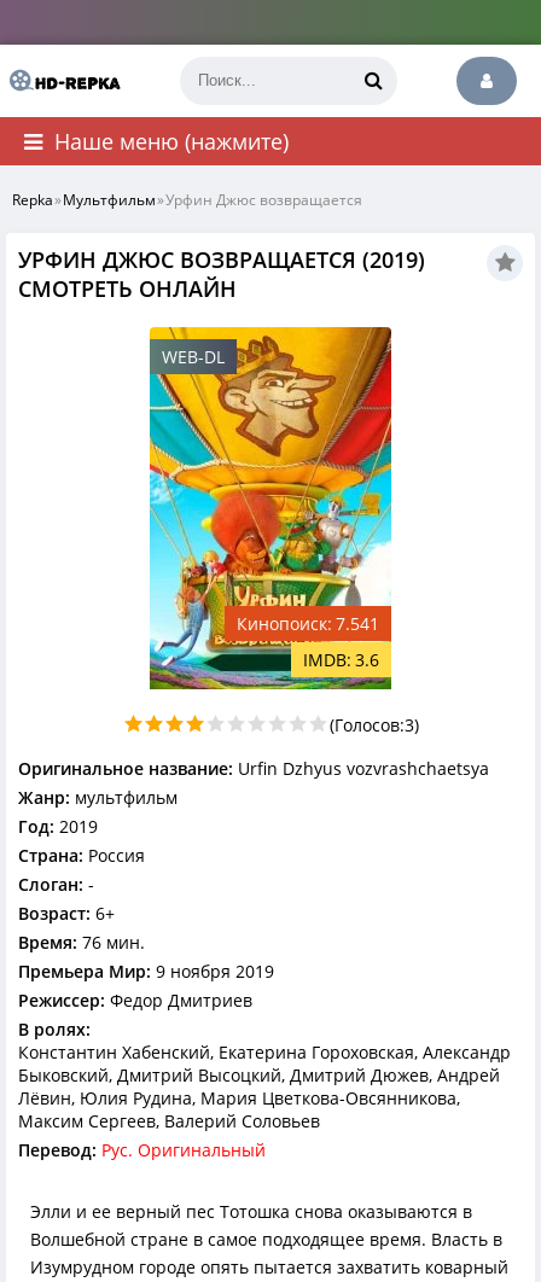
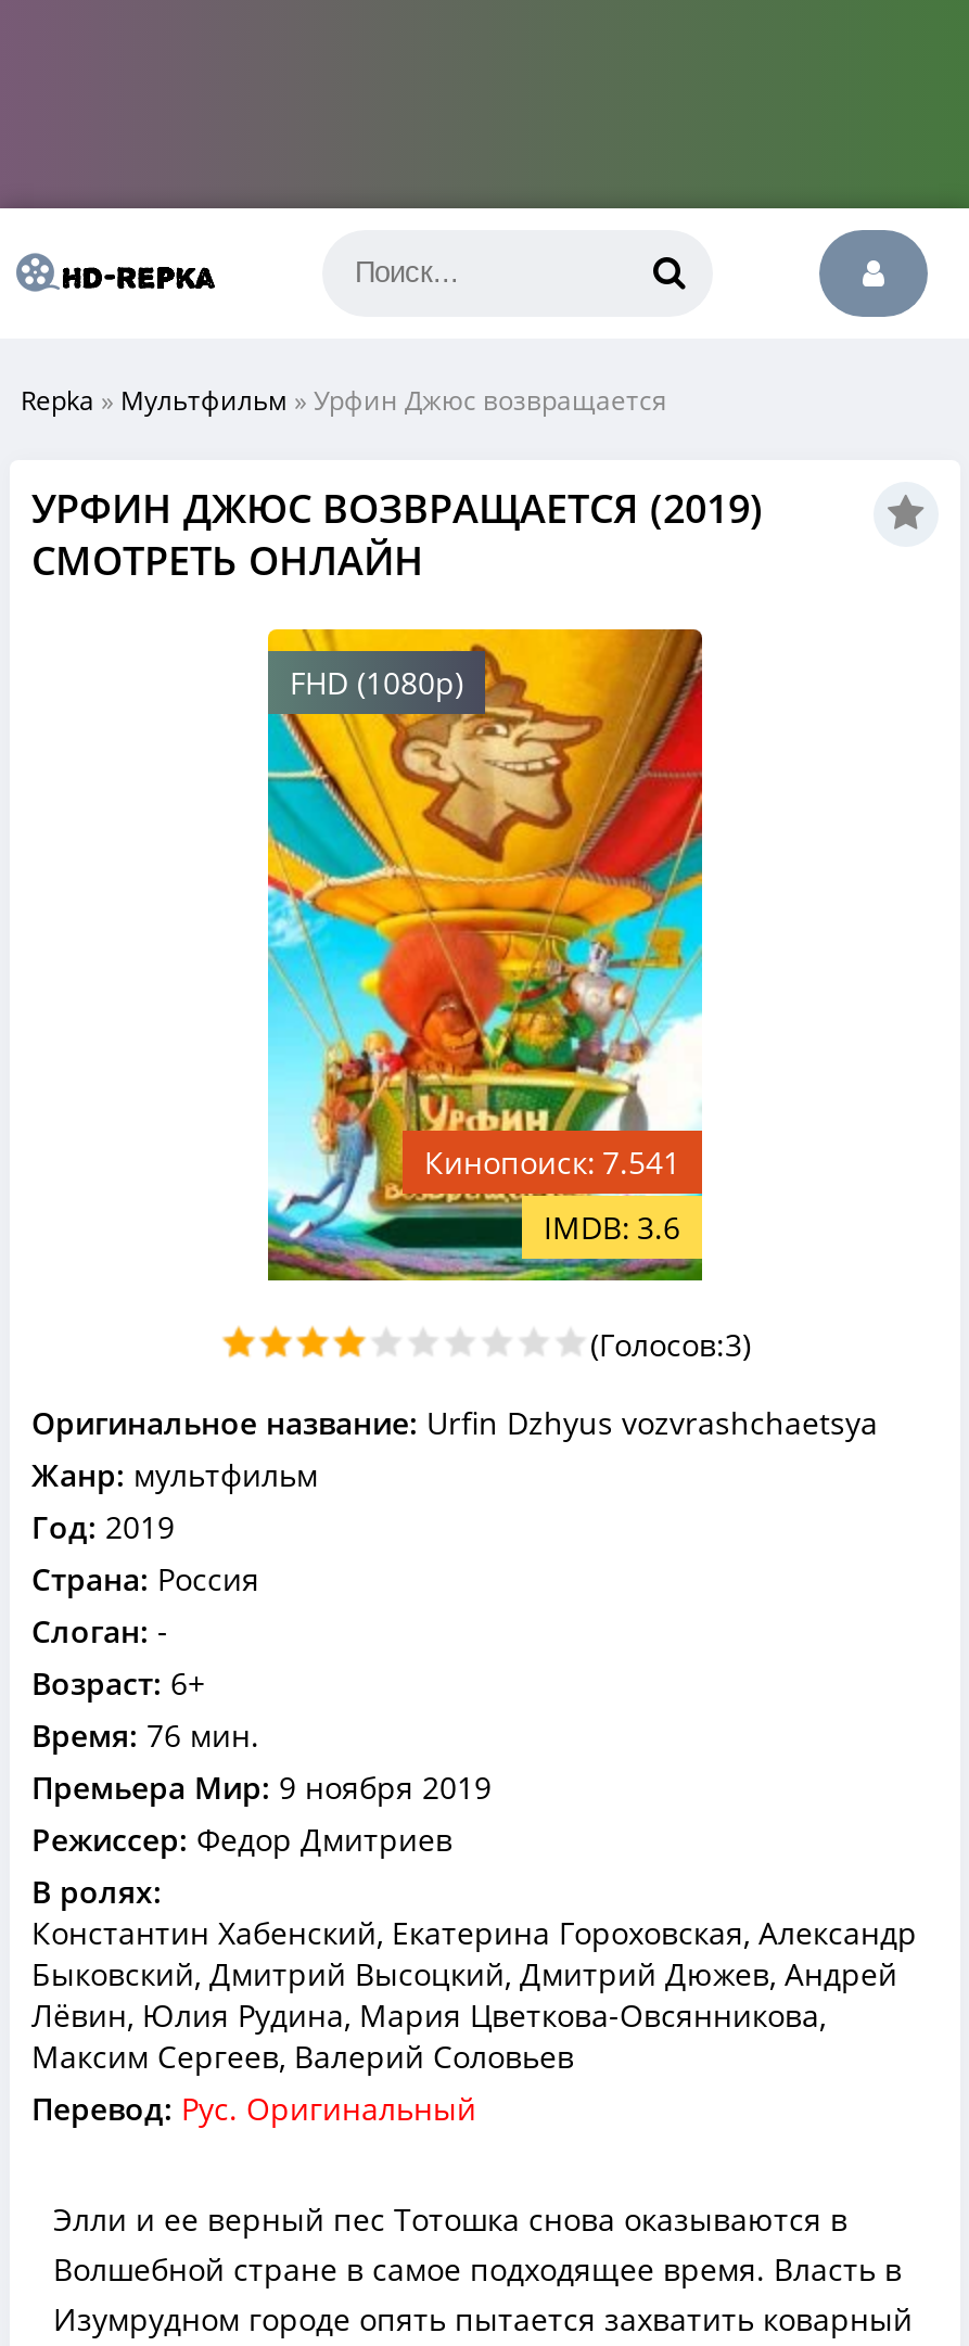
- Наше меню (нажмите)

- WEB-DL
+ FHD (1080p)
